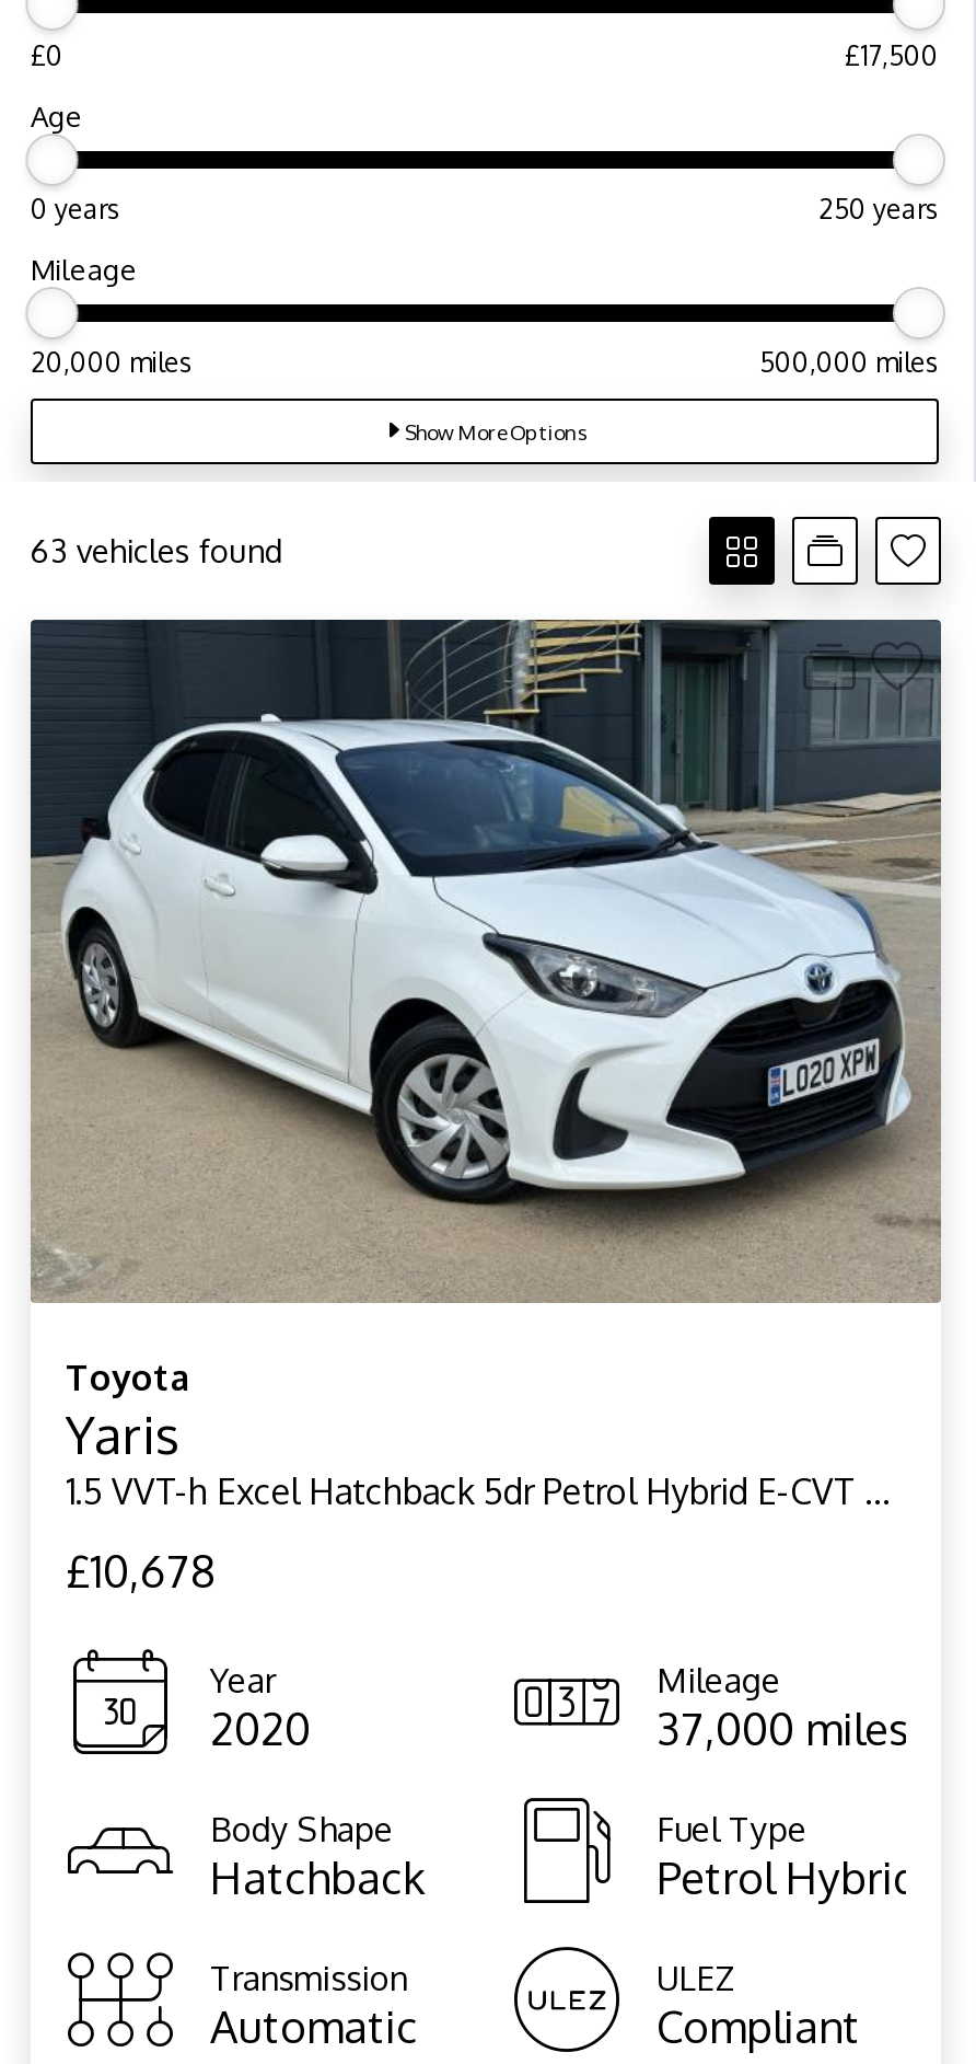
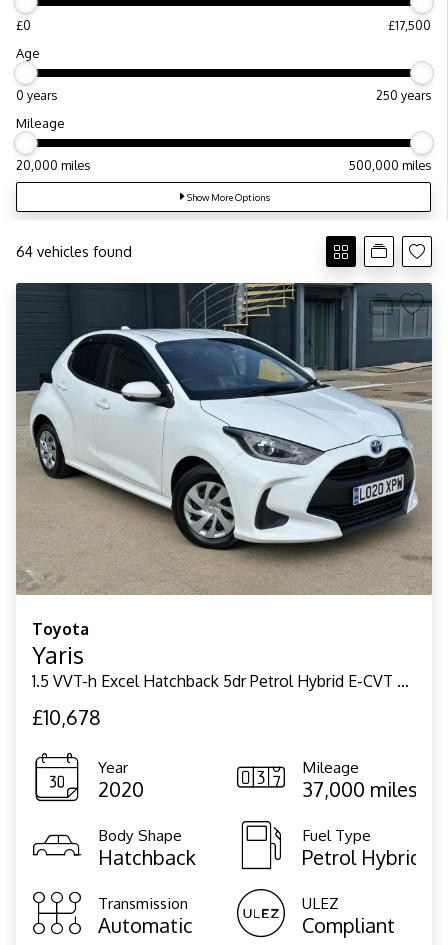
- 63 vehicles found
+ 64 vehicles found
